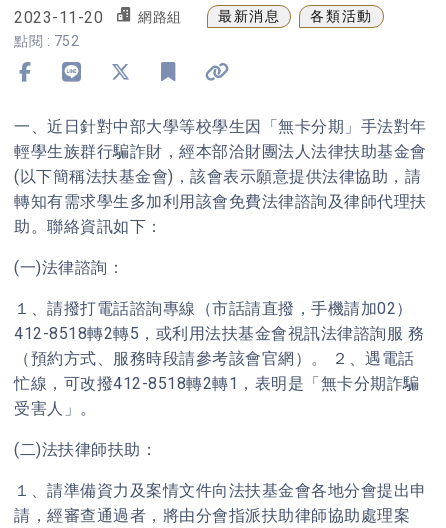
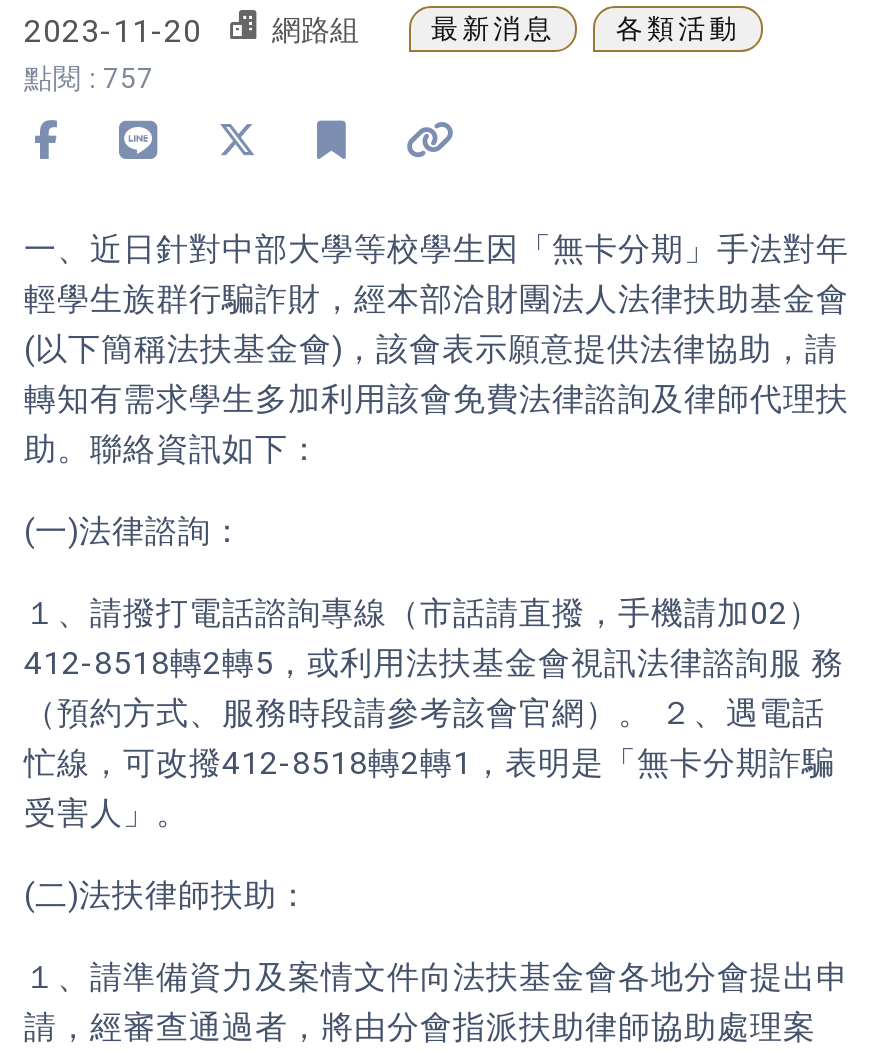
- 點閱 : 752
+ 點閱 : 757
